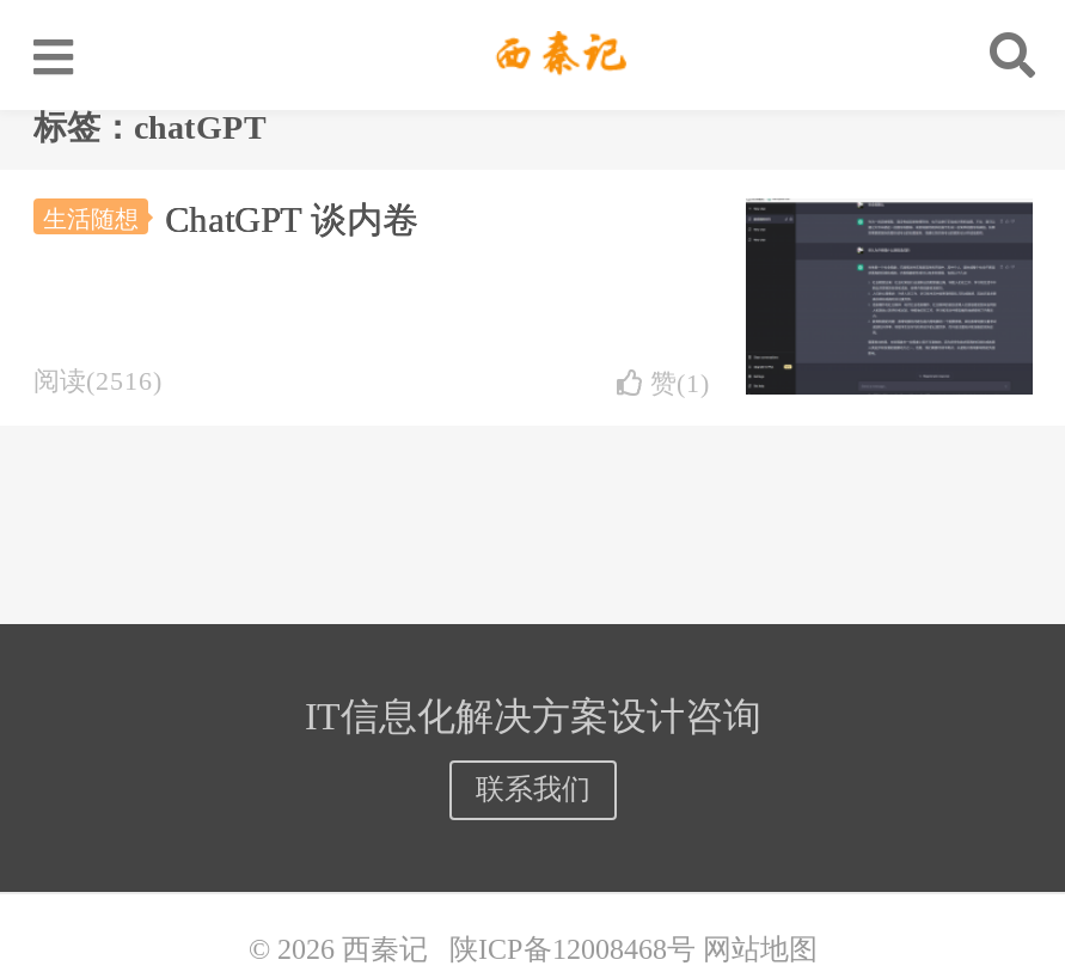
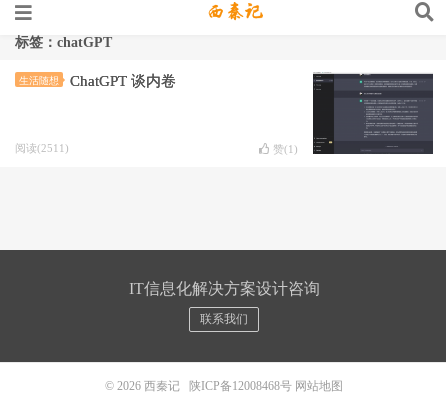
- 阅读(2516)
+ 阅读(2511)
